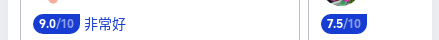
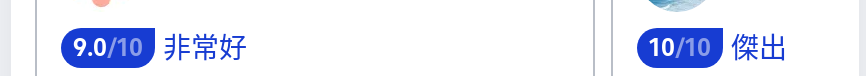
- 7.5/10
+ 10/10
+ 傑出
